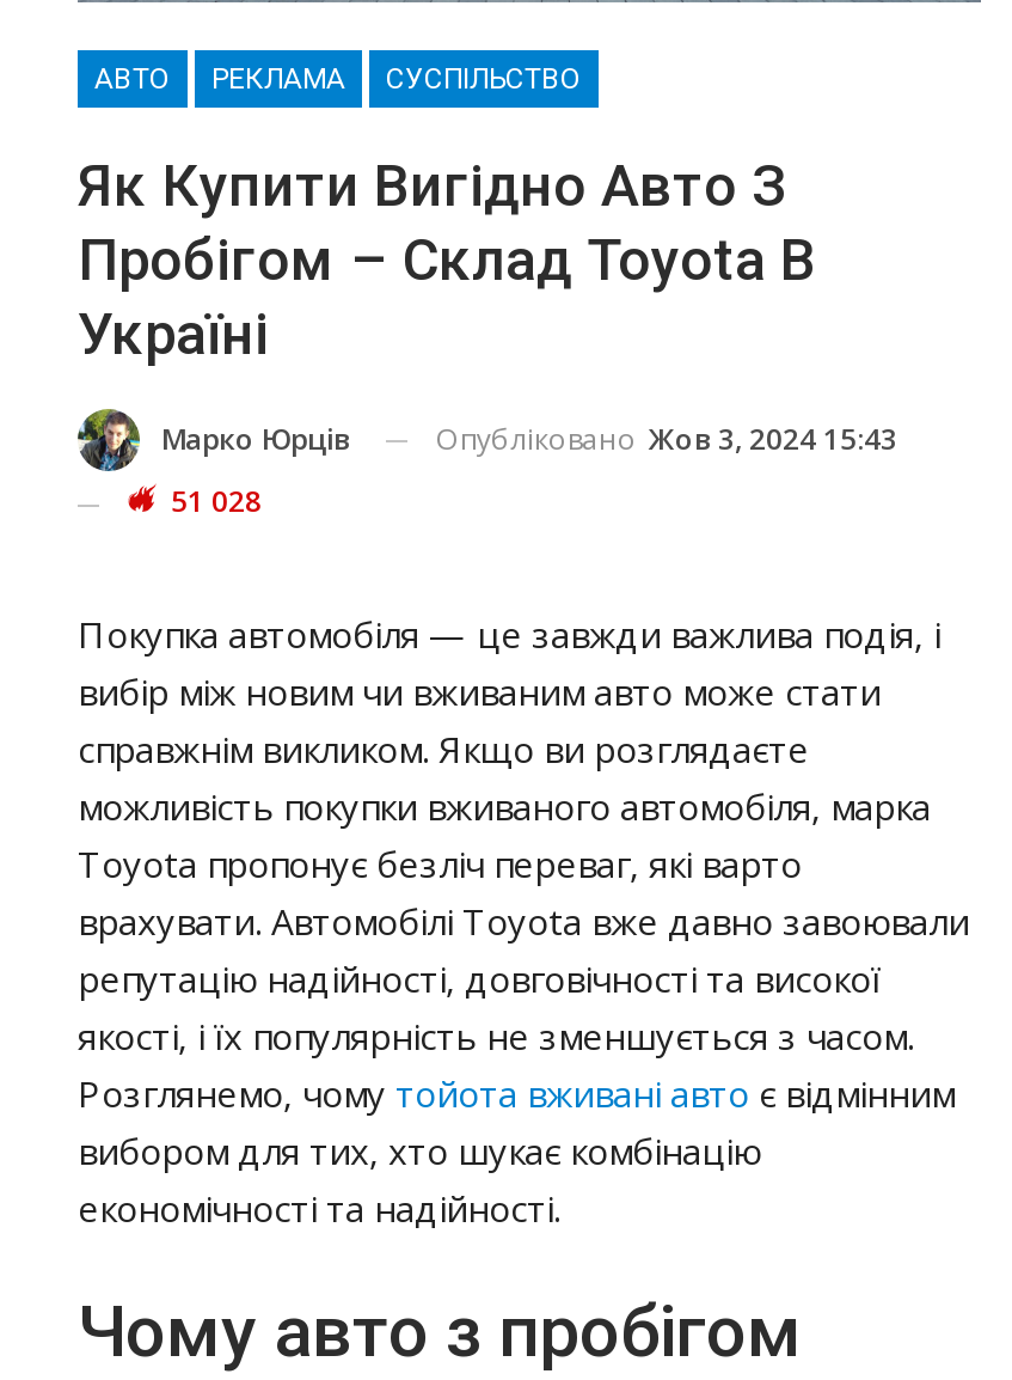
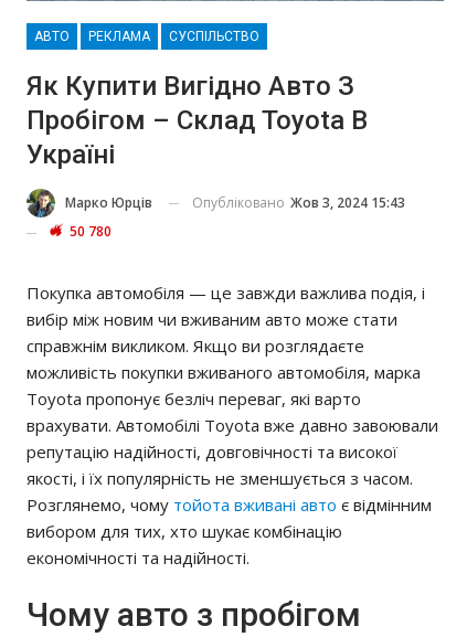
- 51 028
+ 50 780
